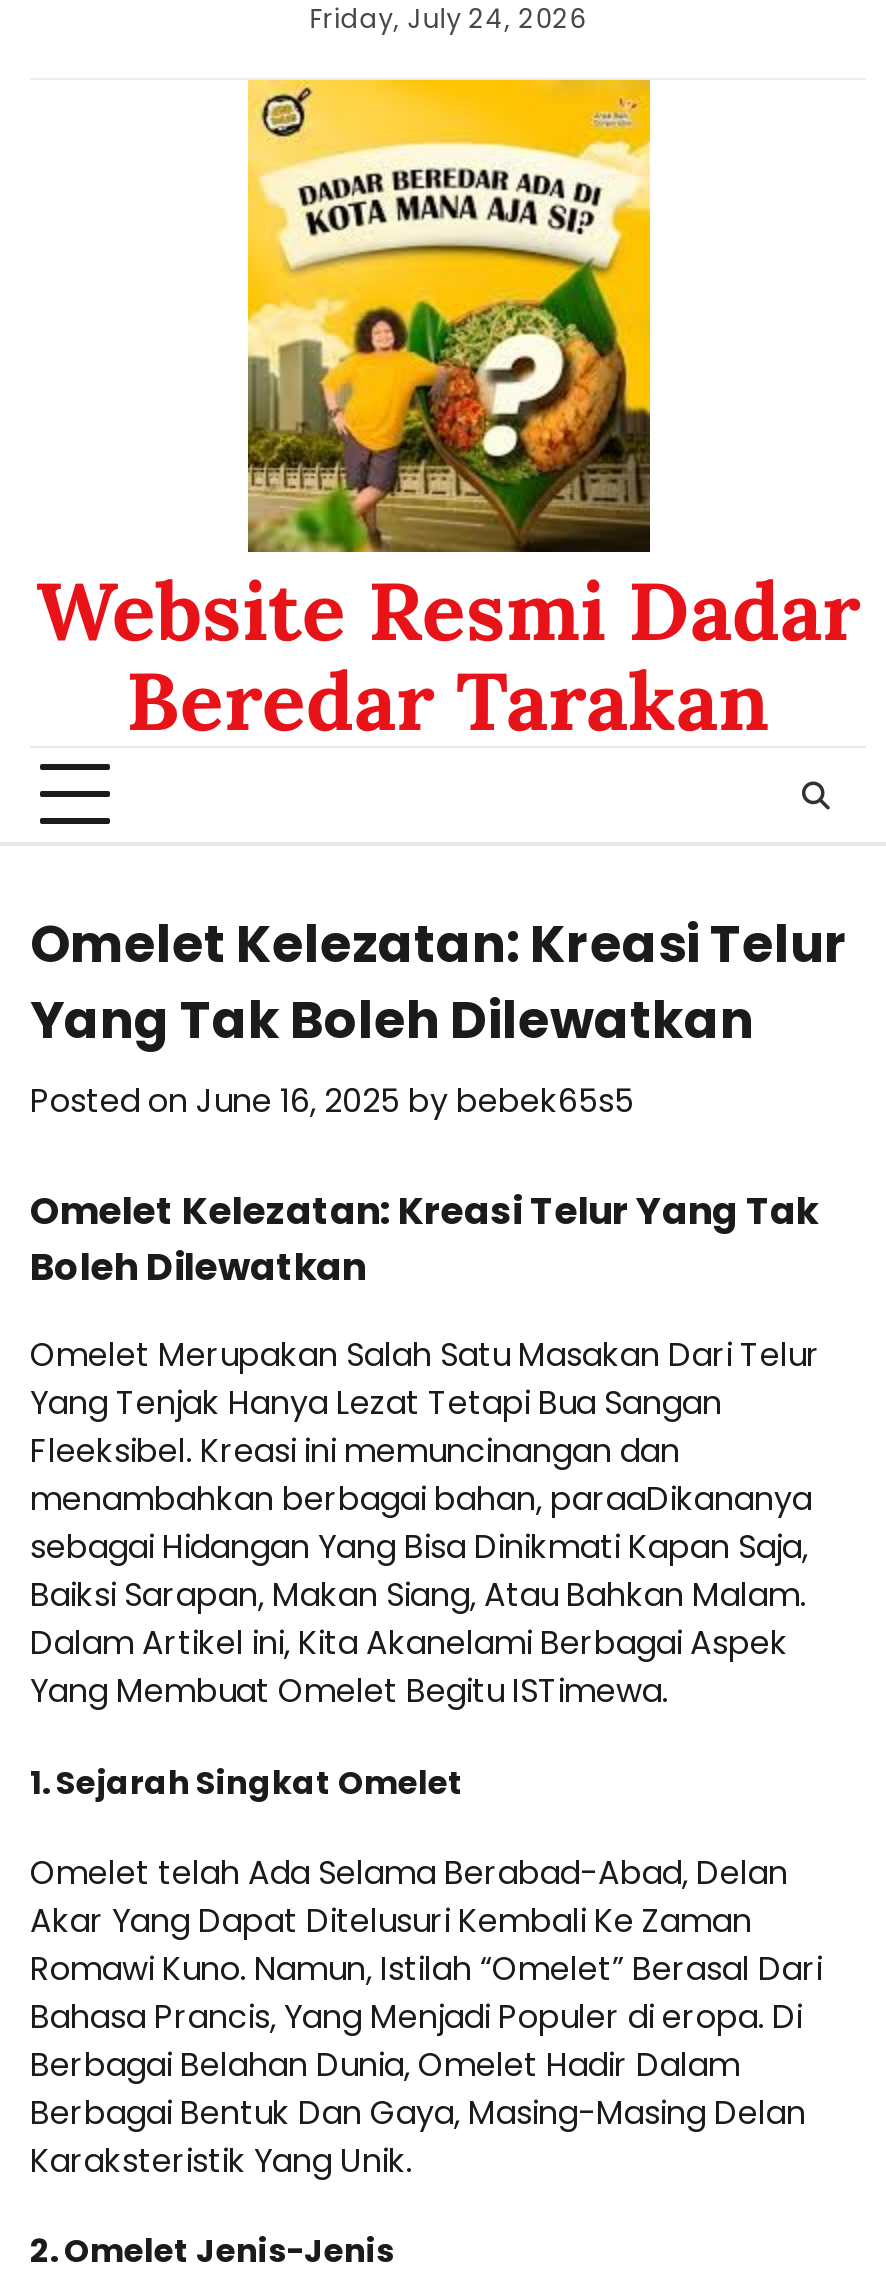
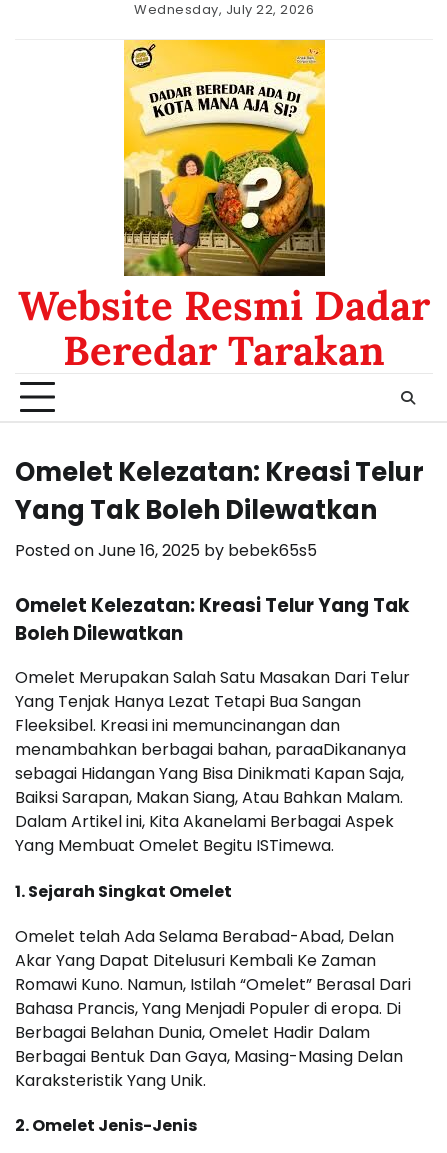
- Friday, July 24, 2026
+ Wednesday, July 22, 2026
